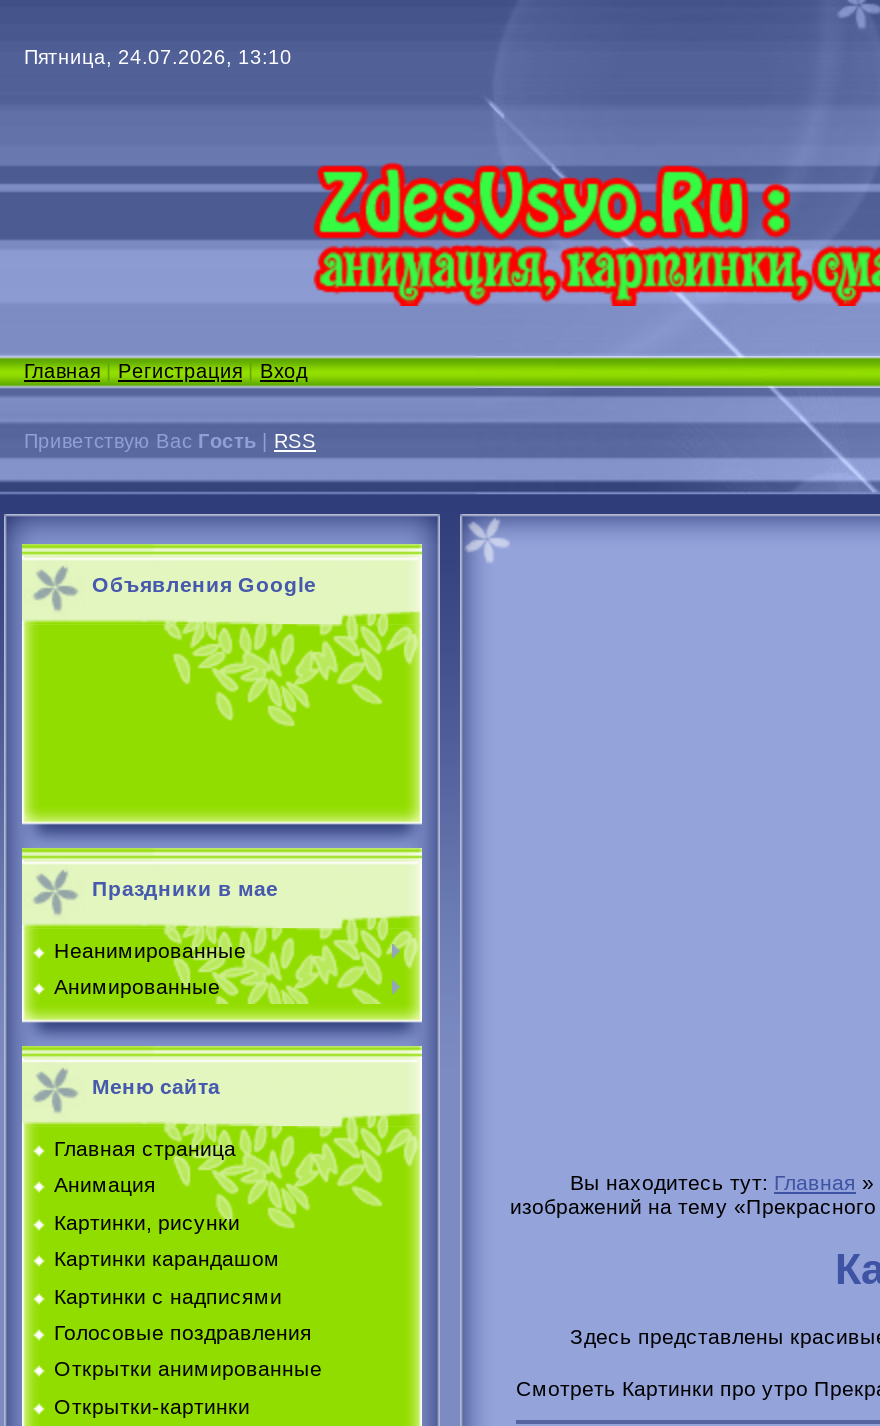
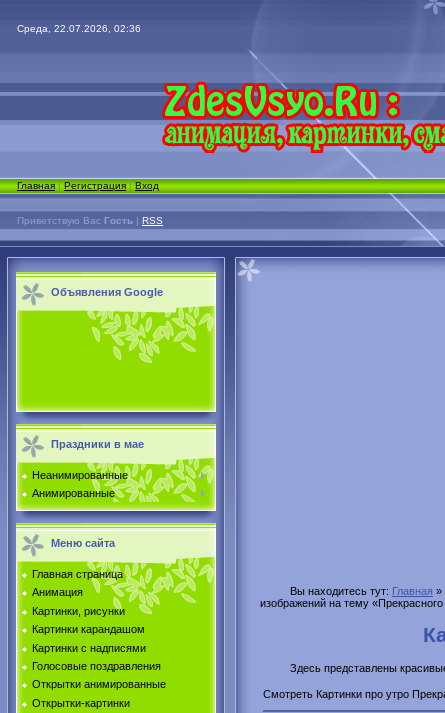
- Пятница, 24.07.2026, 13:10
+ Среда, 22.07.2026, 02:36
